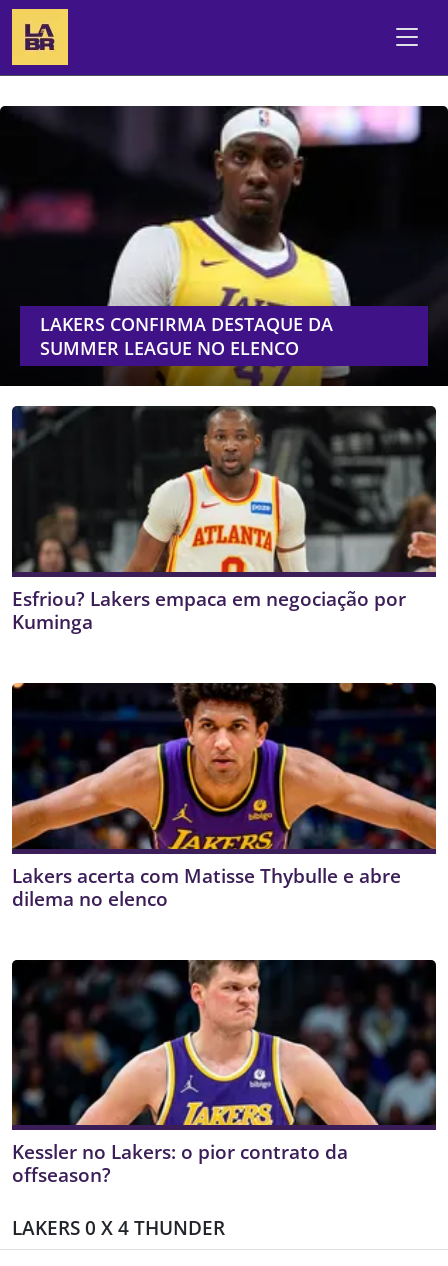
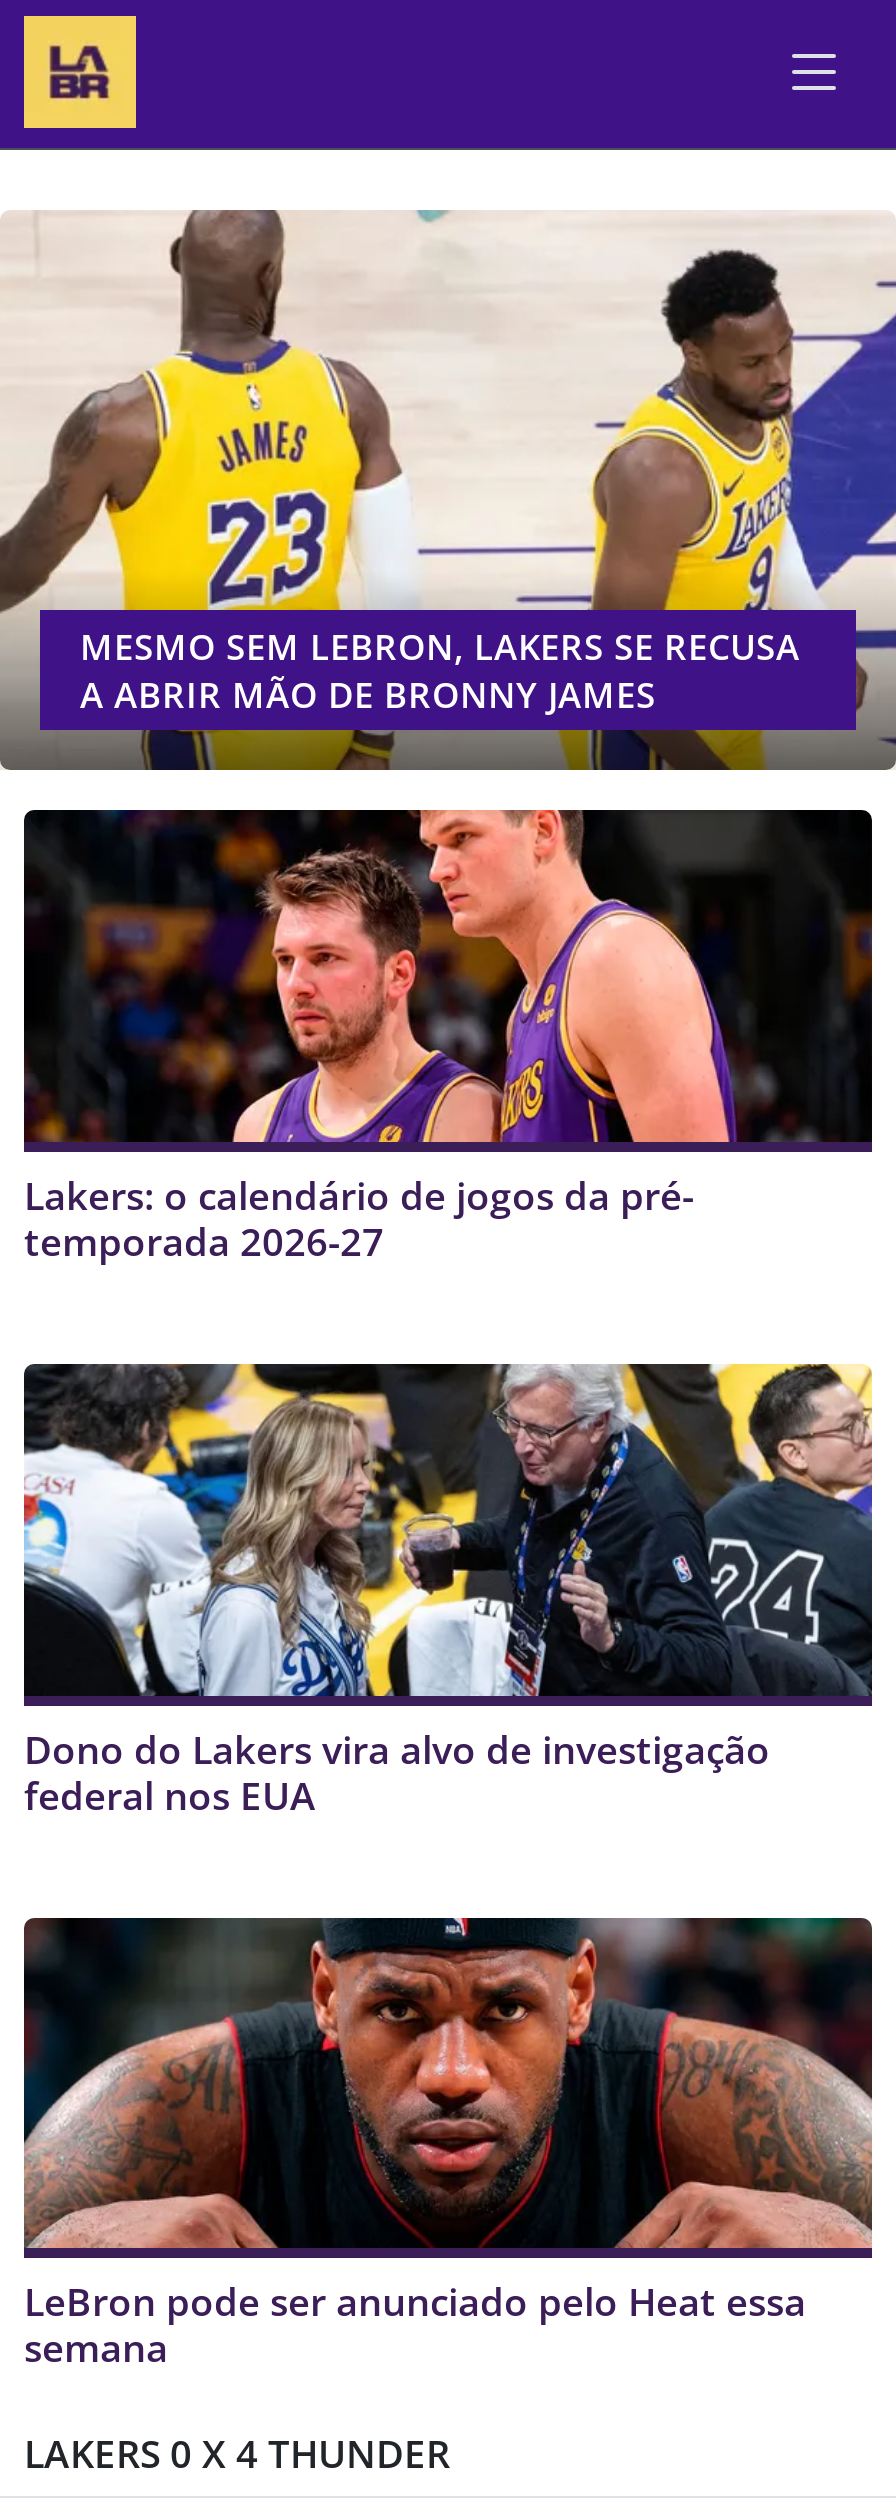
- [image]
- LAKERS CONFIRMA DESTAQUE DA
- SUMMER LEAGUE NO ELENCO
+ [image]
+ MESMO SEM LEBRON, LAKERS SE RECUSA
+ A ABRIR MÃO DE BRONNY JAMES

- [image]
- Esfriou? Lakers empaca em negociação por
- Kuminga
+ [image]
+ Lakers: o calendário de jogos da pré-
+ temporada 2026-27

- [image]
- Lakers acerta com Matisse Thybulle e abre
- dilema no elenco
+ [image]
+ Dono do Lakers vira alvo de investigação
+ federal nos EUA

- [image]
- Kessler no Lakers: o pior contrato da
- offseason?
+ [image]
+ LeBron pode ser anunciado pelo Heat essa
+ semana
